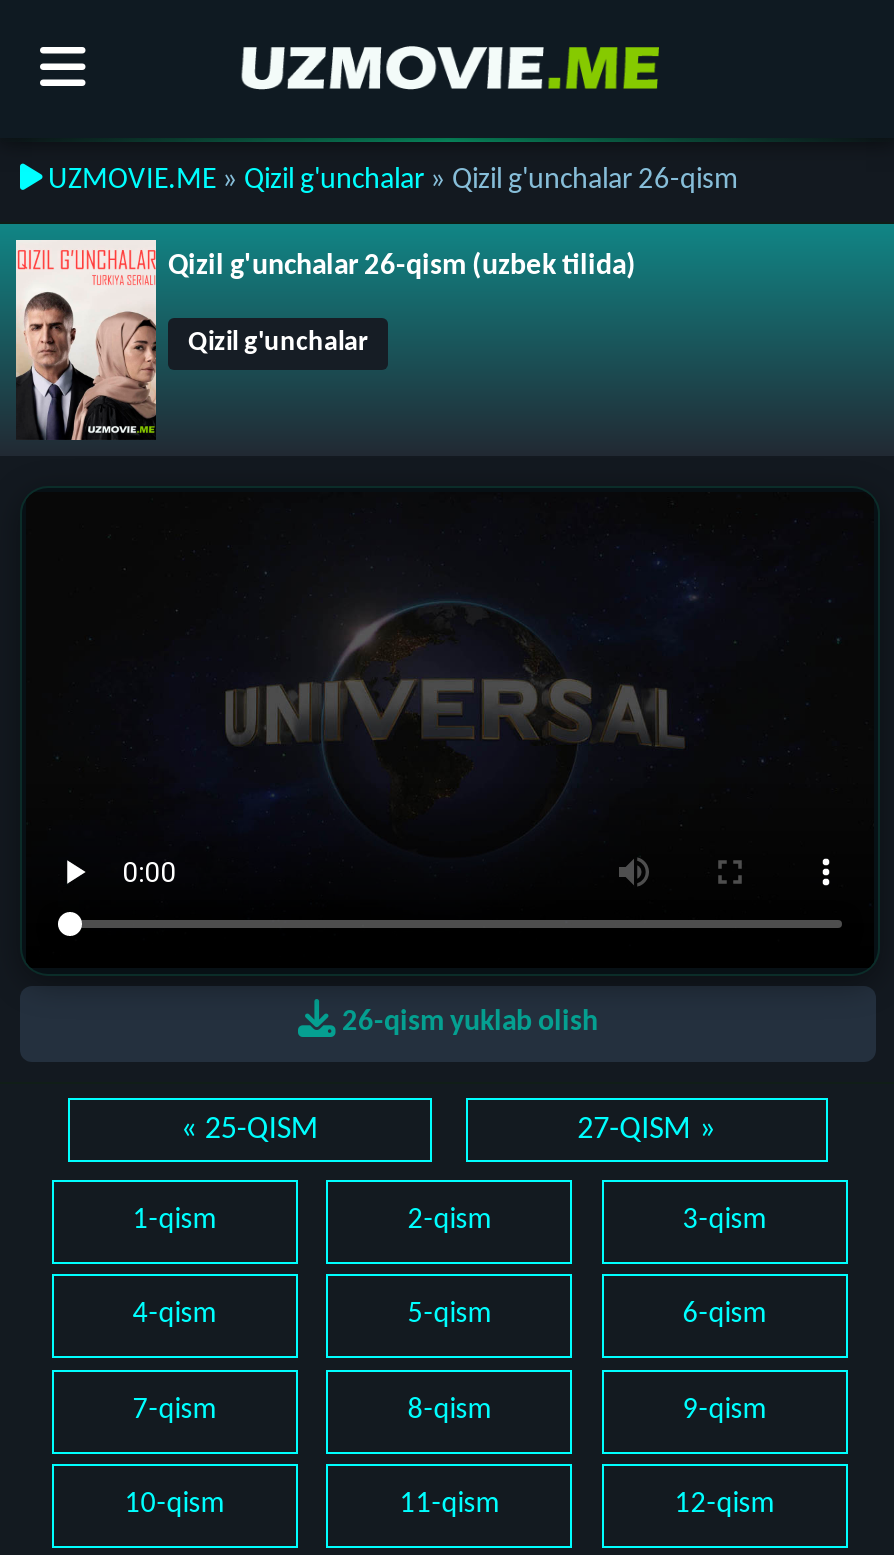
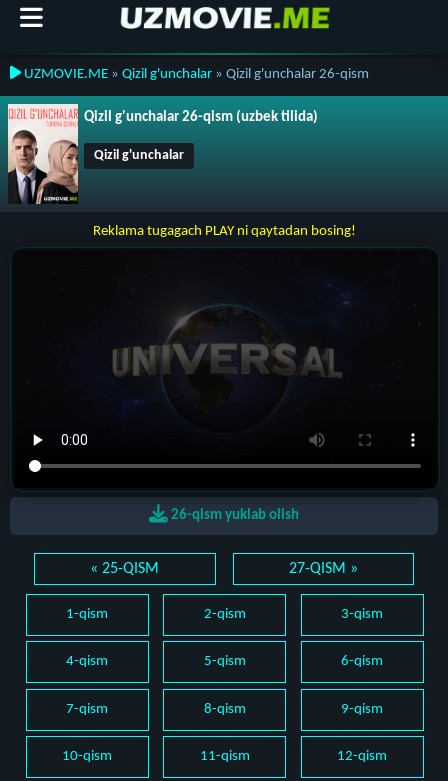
+ Reklama tugagach PLAY ni qaytadan bosing!
